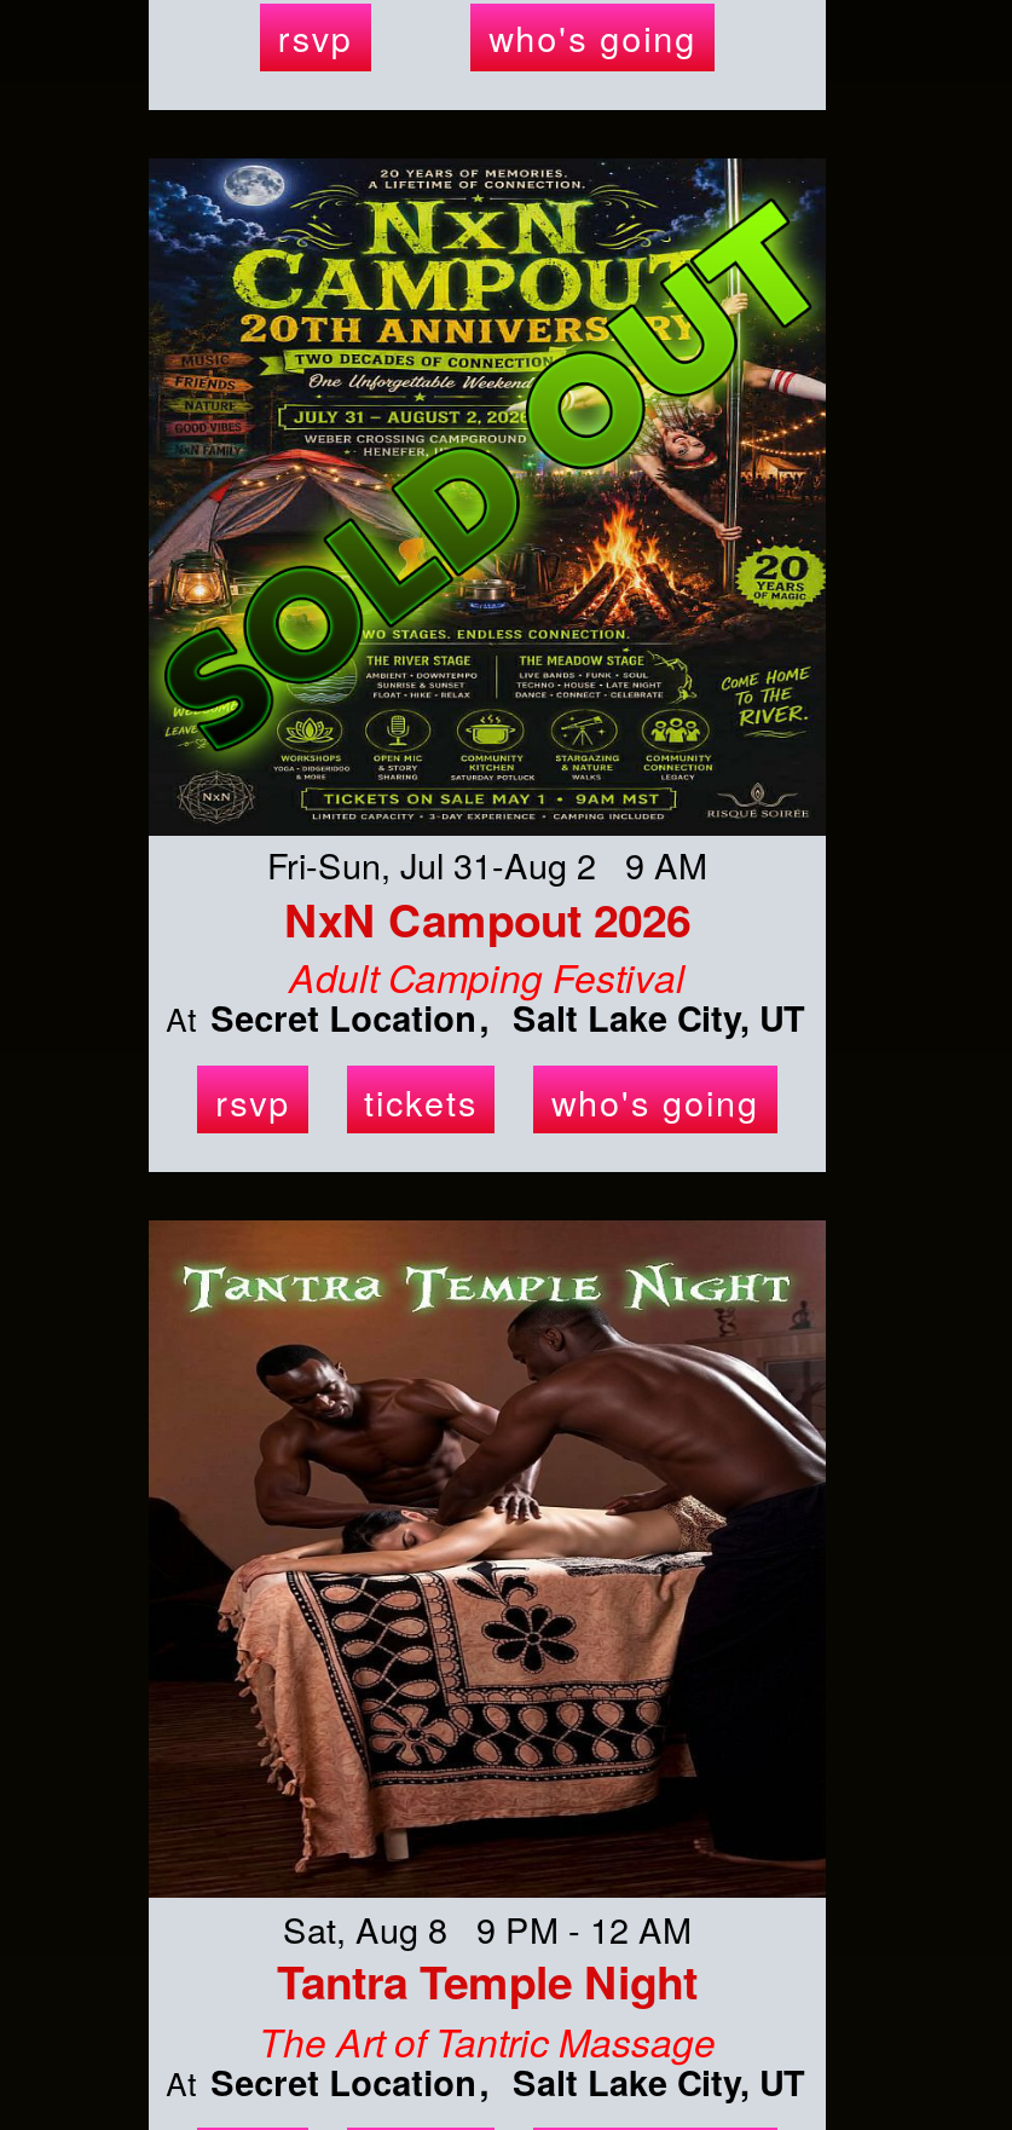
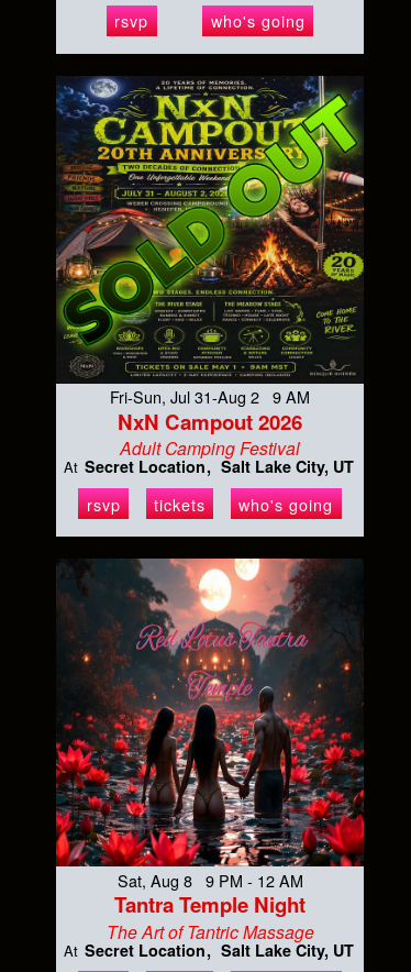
- [image]
+ [image]
